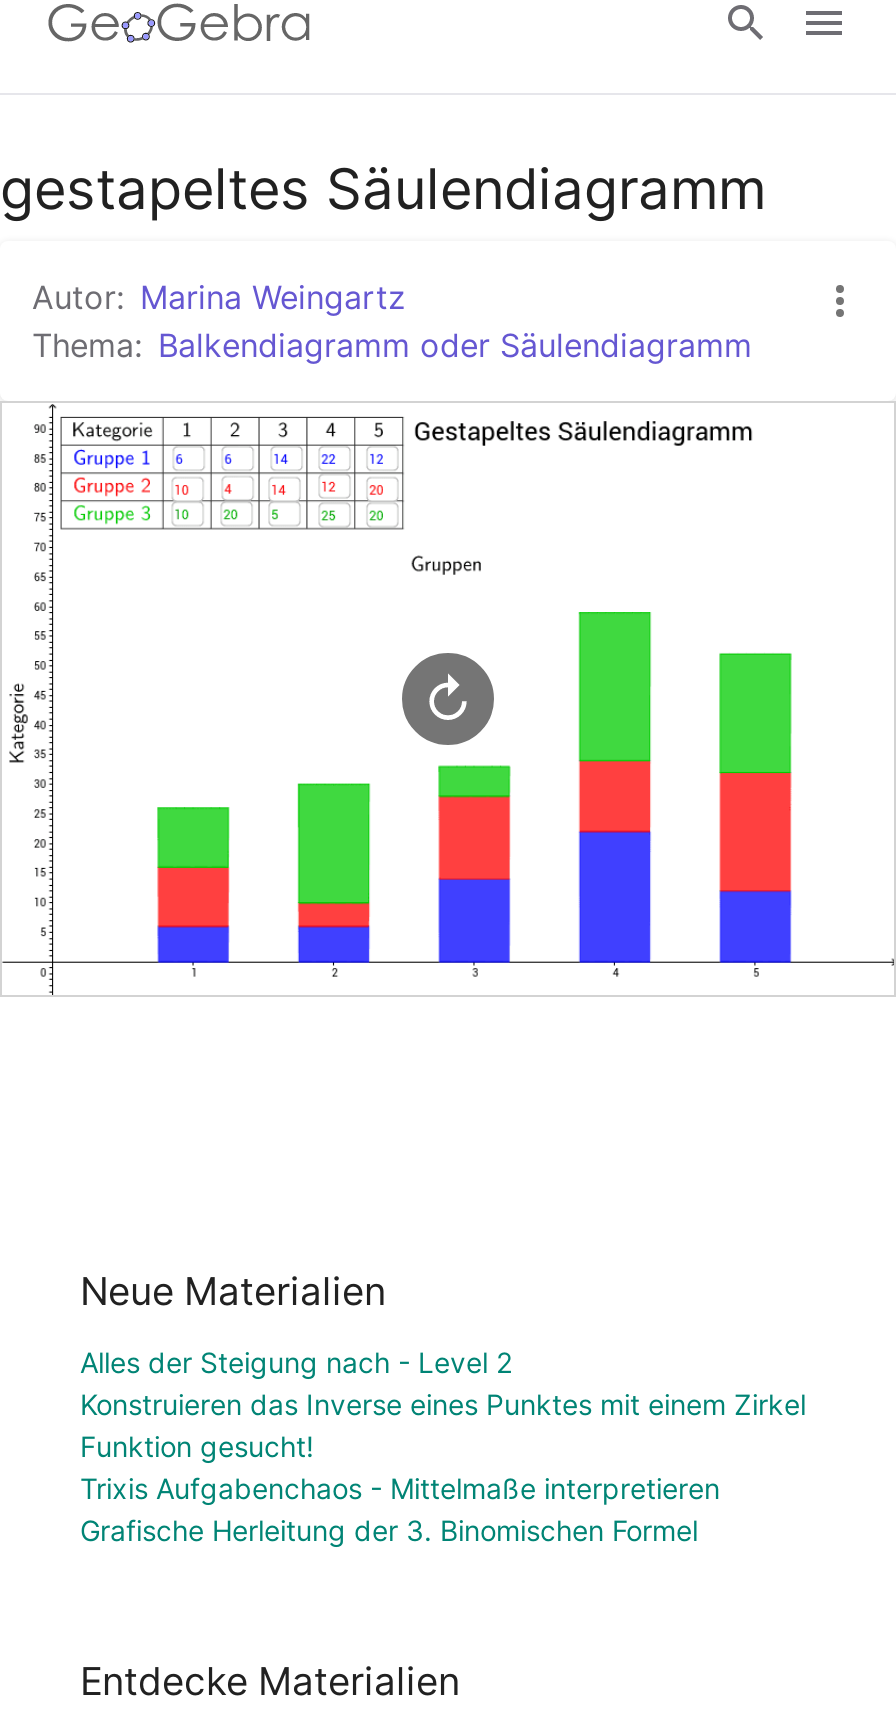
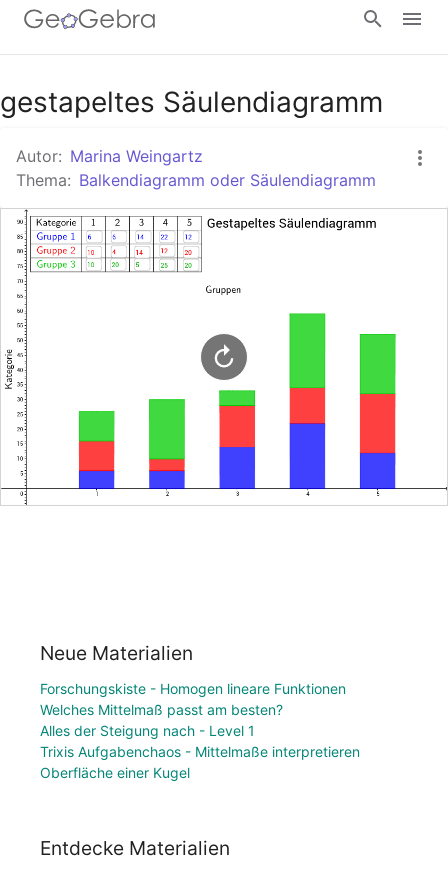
- Alles der Steigung nach - Level 2
- Konstruieren das Inverse eines Punktes mit einem Zirkel
- Funktion gesucht!
+ Forschungskiste - Homogen lineare Funktionen
+ Welches Mittelmaß passt am besten?
+ Alles der Steigung nach - Level 1

- Grafische Herleitung der 3. Binomischen Formel
+ Oberfläche einer Kugel
